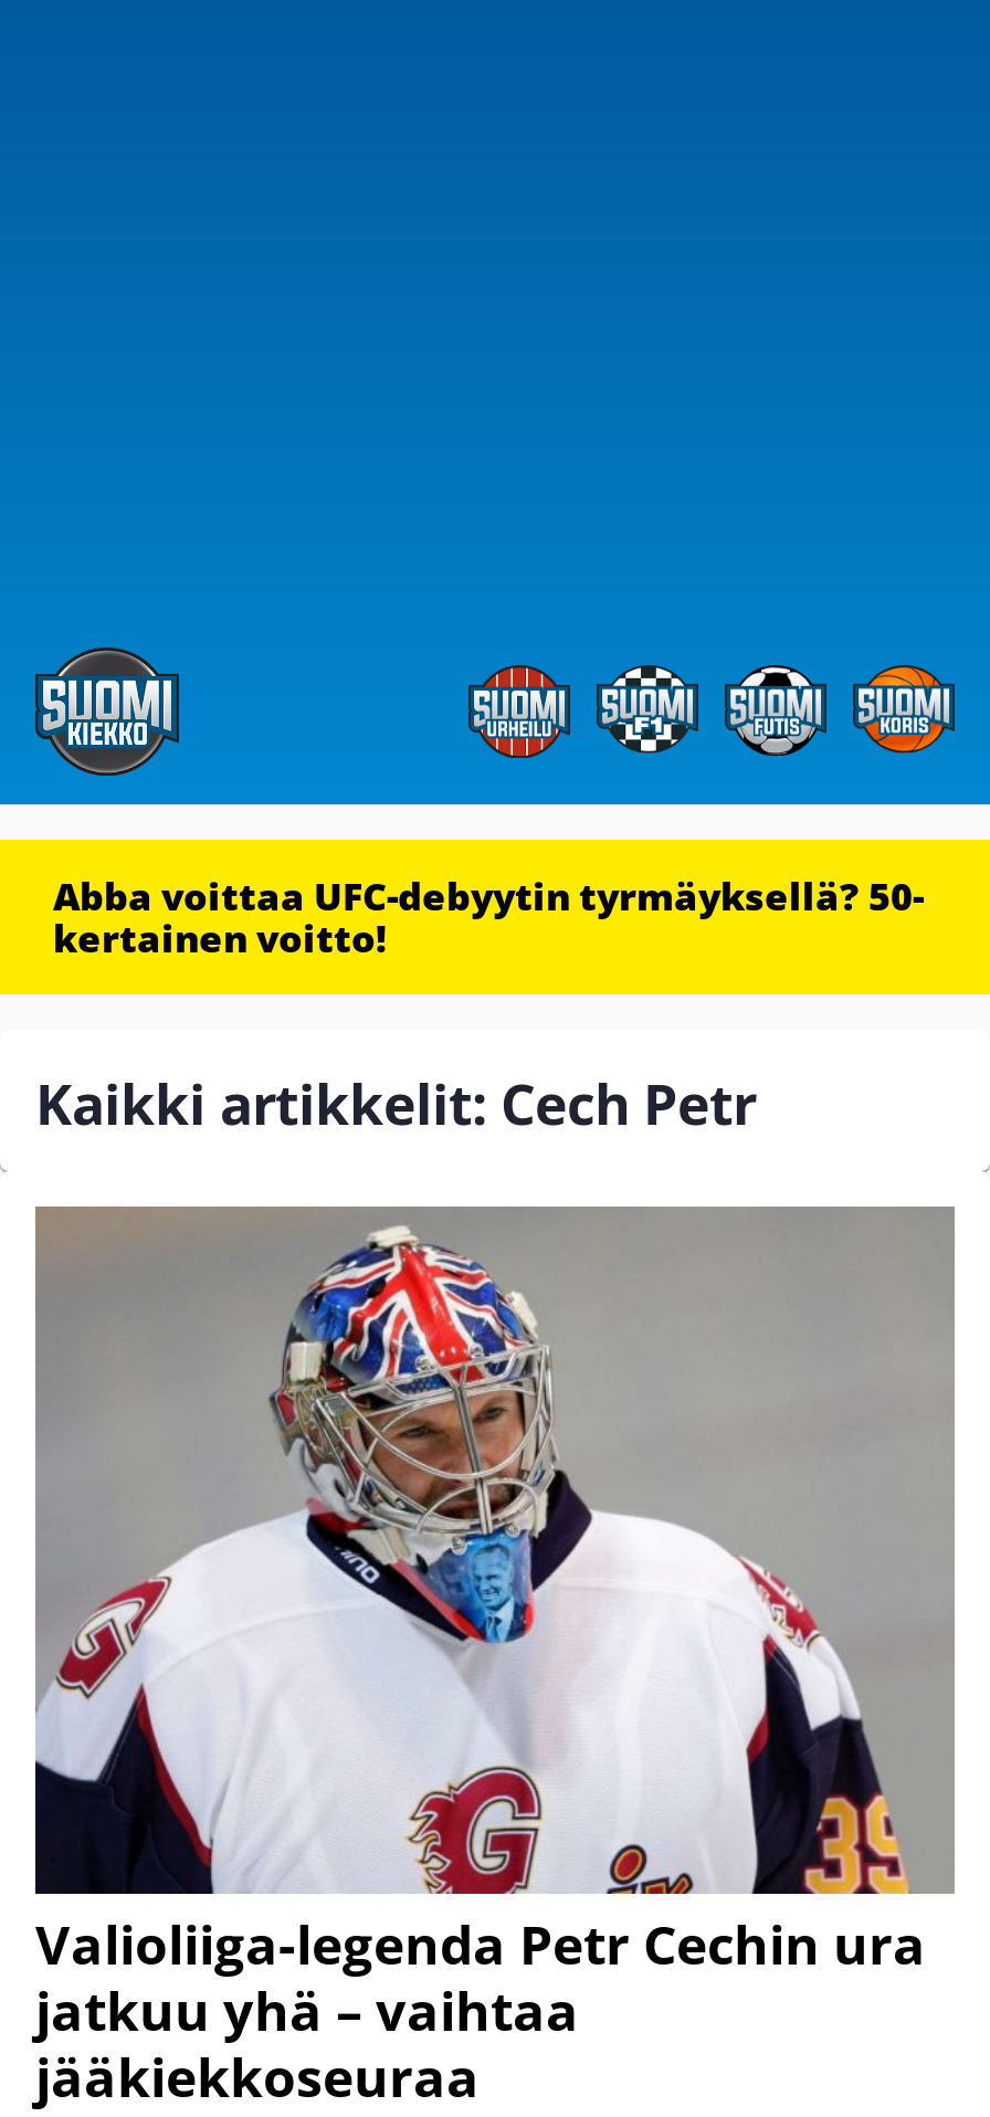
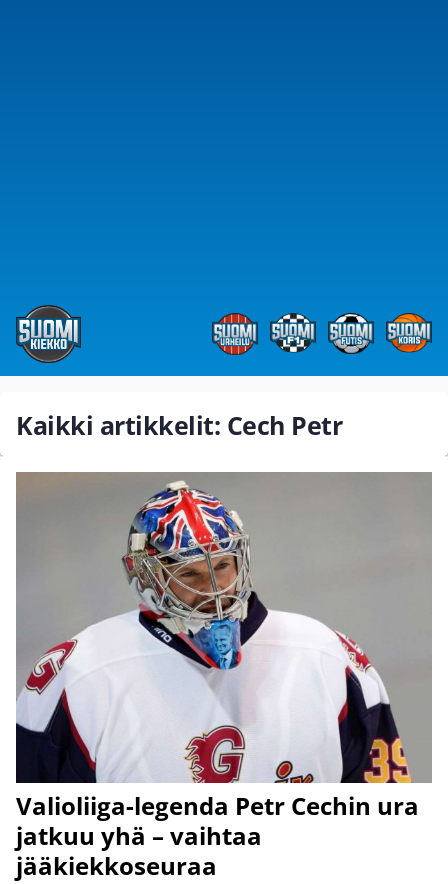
- Abba voittaa UFC-debyytin tyrmäyksellä? 50-
- kertainen voitto!
